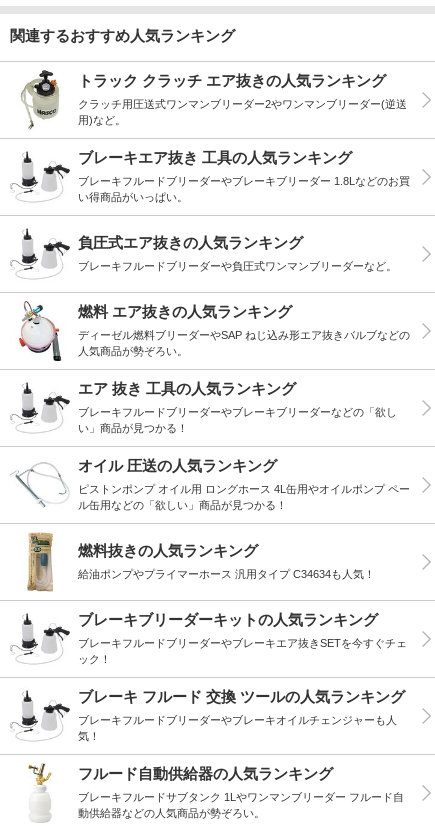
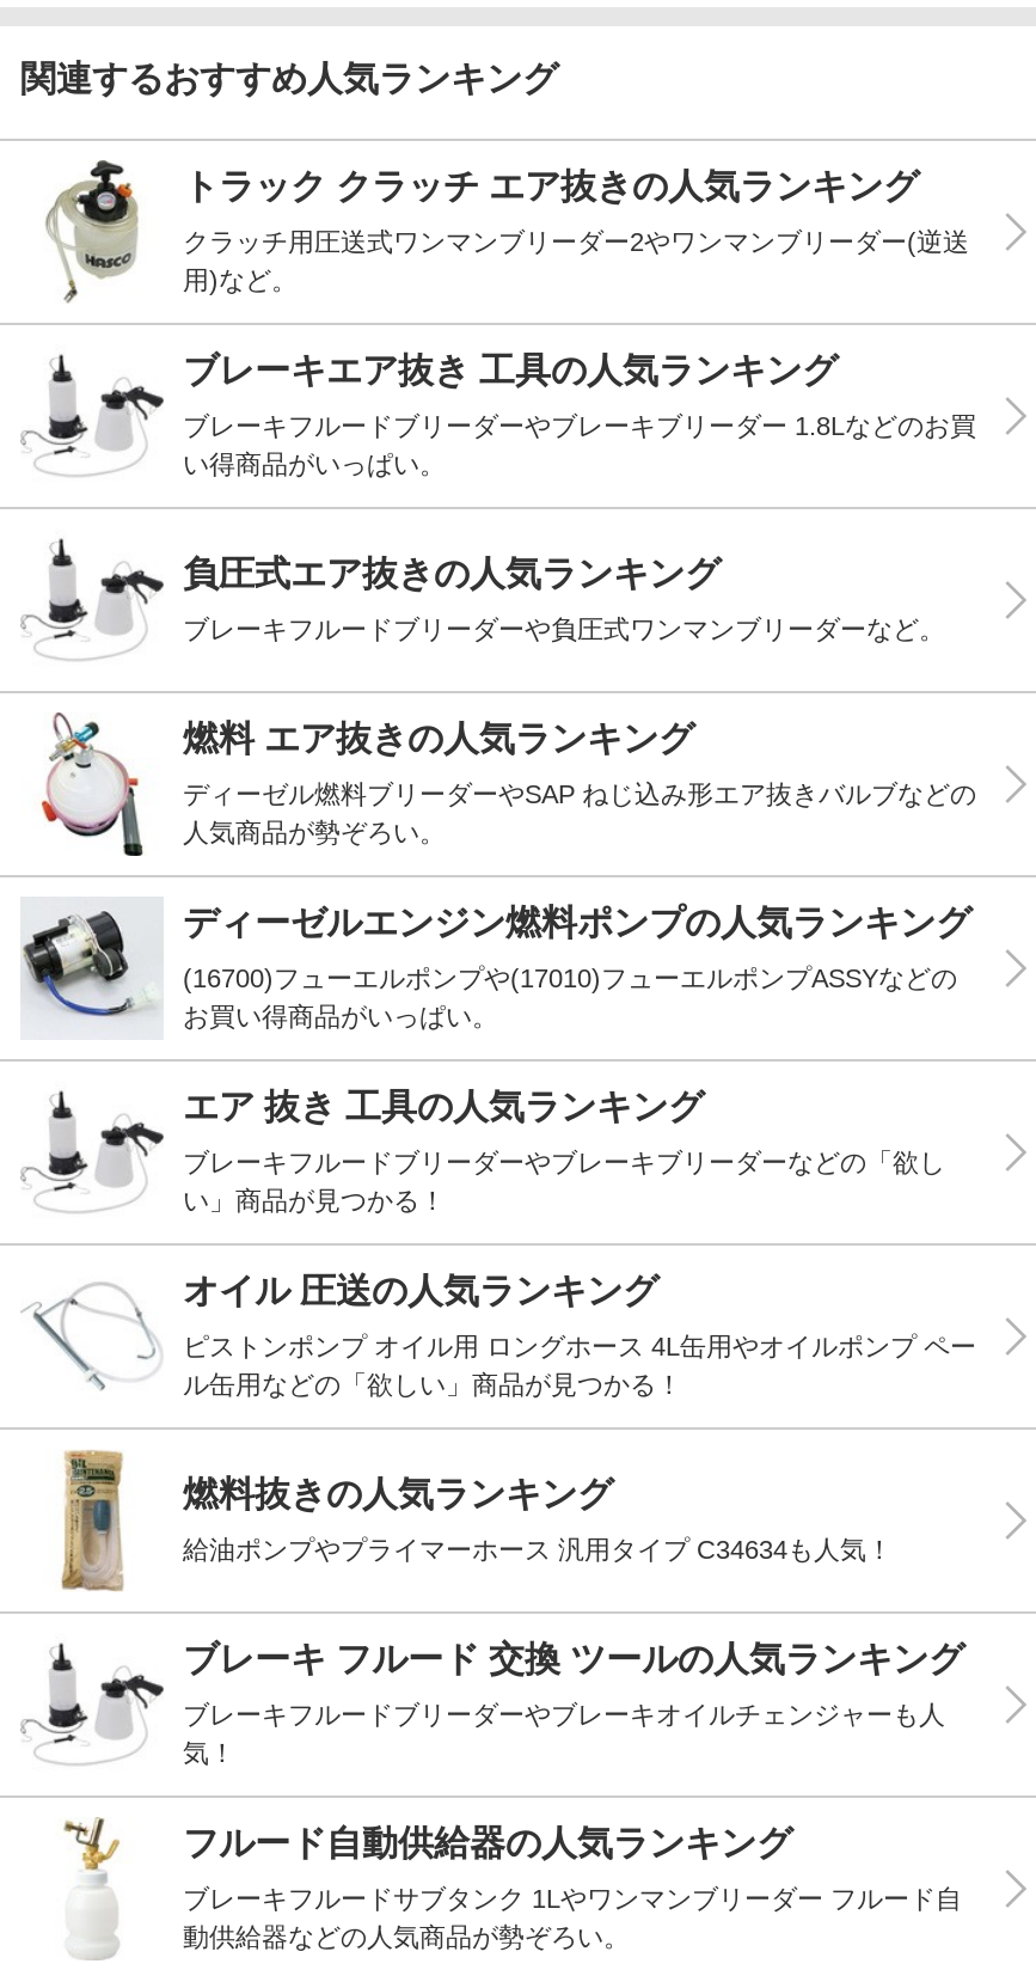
+ [image]
+ ディーゼルエンジン燃料ポンプの人気ランキング
+ (16700)フューエルポンプや(17010)フューエルポンプASSYなどの
+ お買い得商品がいっぱい。

moved down: [image] | エア 抜き 工具の人気ランキング | ブレーキフルードブリーダーやブレーキブリーダーなどの「欲し | ... | 燃料抜きの人気ランキング | 給油ポンプやプライマーホース 汎用タイプ C34634も人気！

- ブレーキブリーダーキットの人気ランキング
- ブレーキフルードブリーダーやブレーキエア抜きSETを今すぐチェ
- ック！
